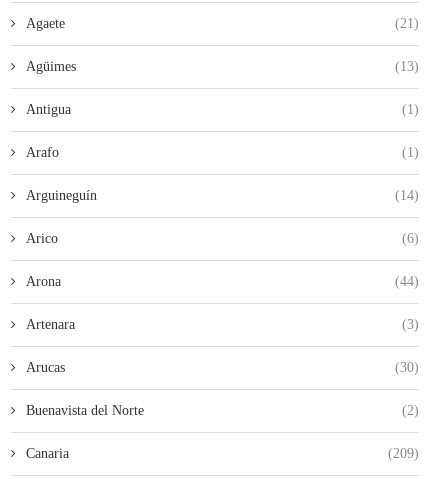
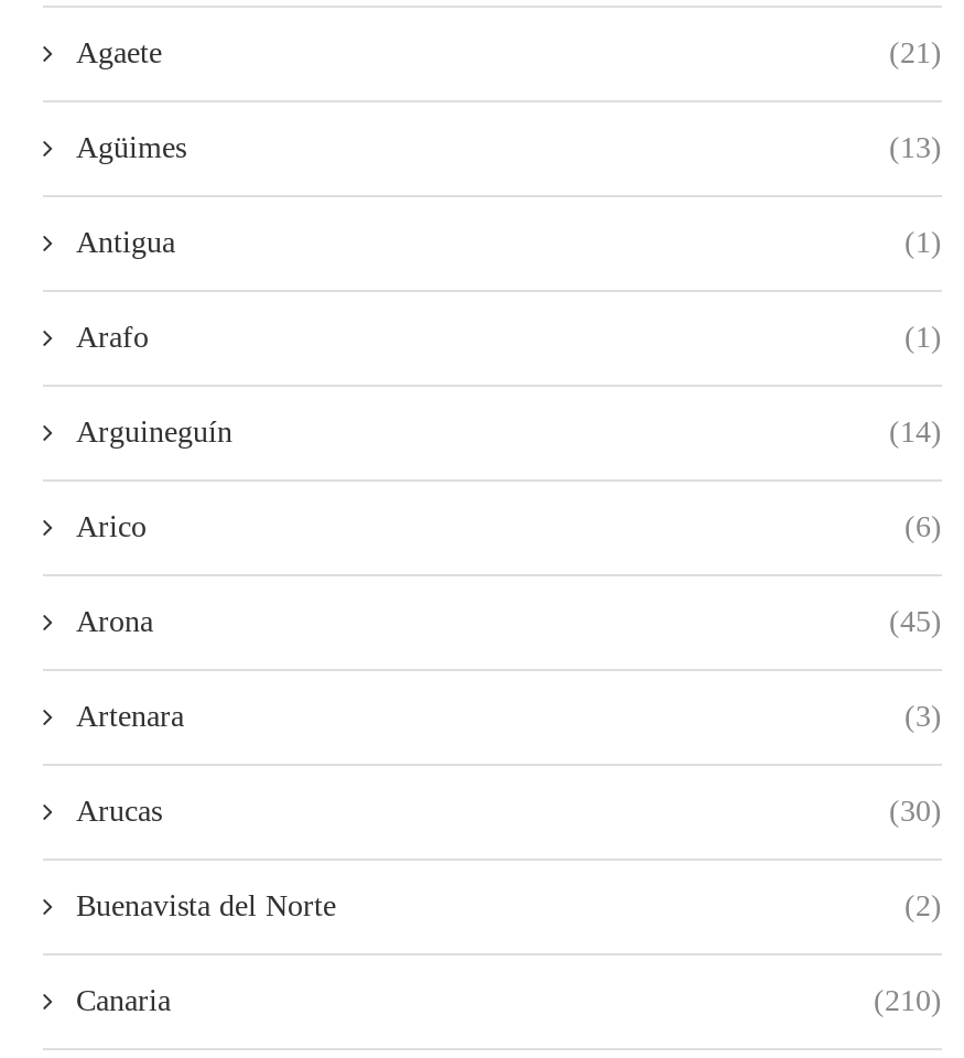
- (44)
+ (45)

- (209)
+ (210)
